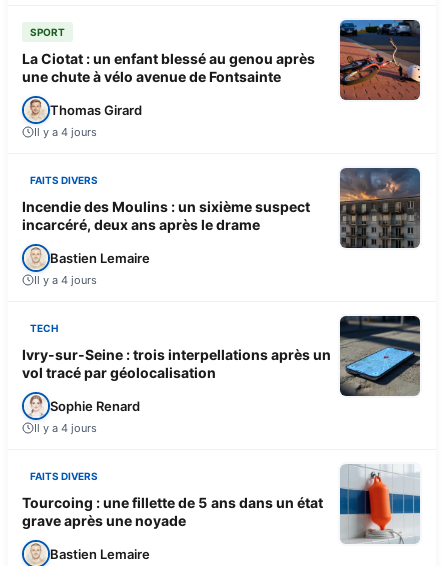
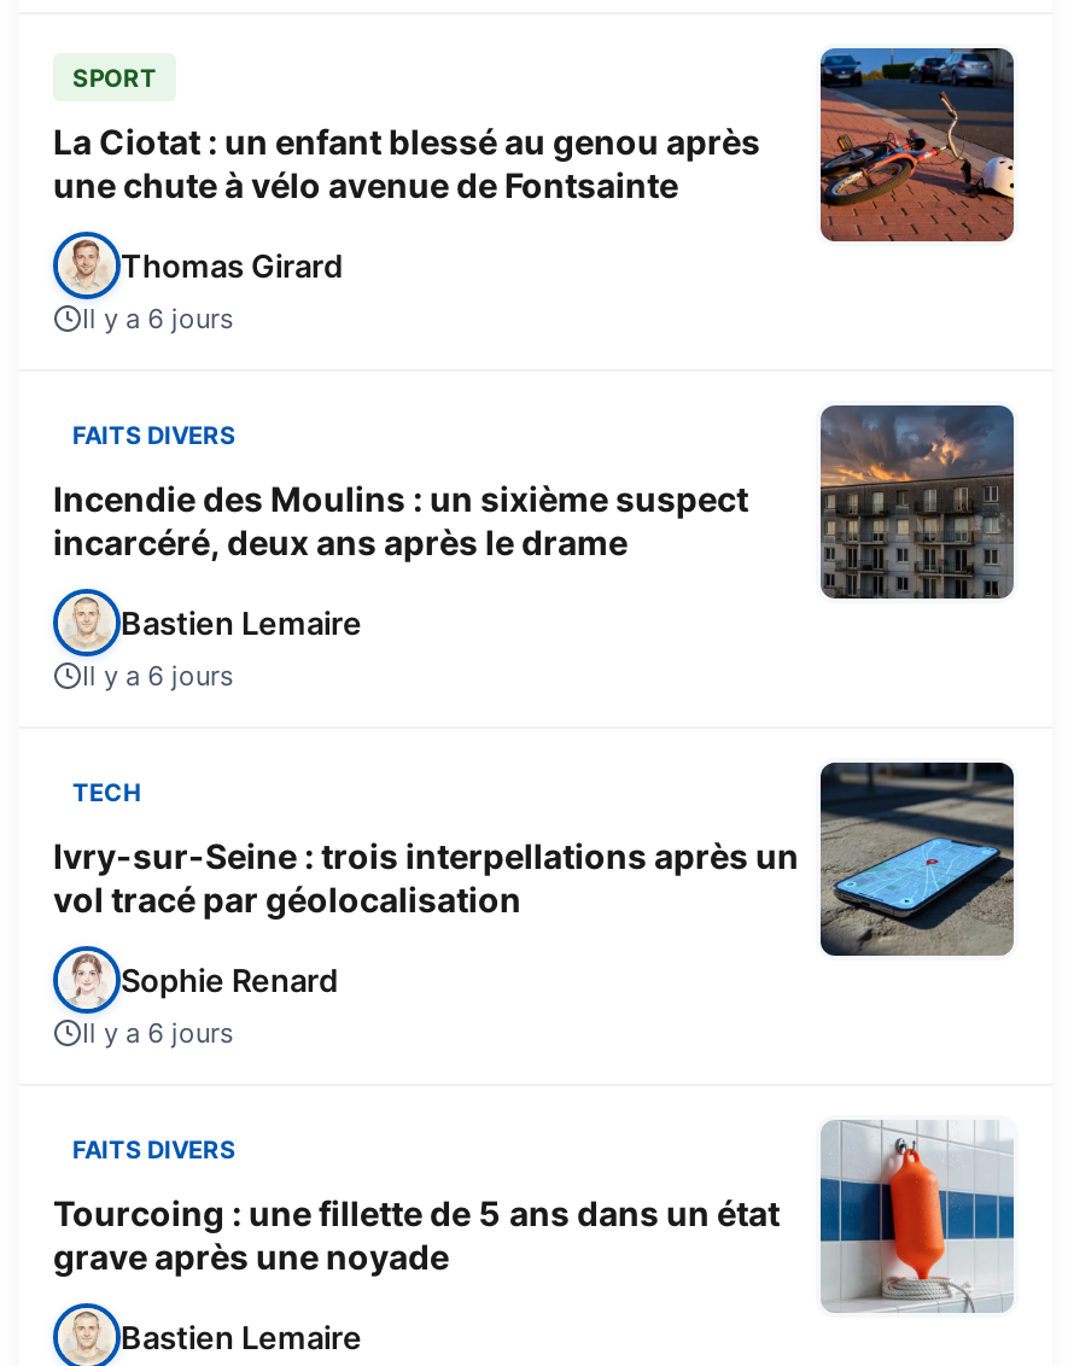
- Il y a 4 jours
+ Il y a 6 jours

- Il y a 4 jours
+ Il y a 6 jours

- Il y a 4 jours
+ Il y a 6 jours
